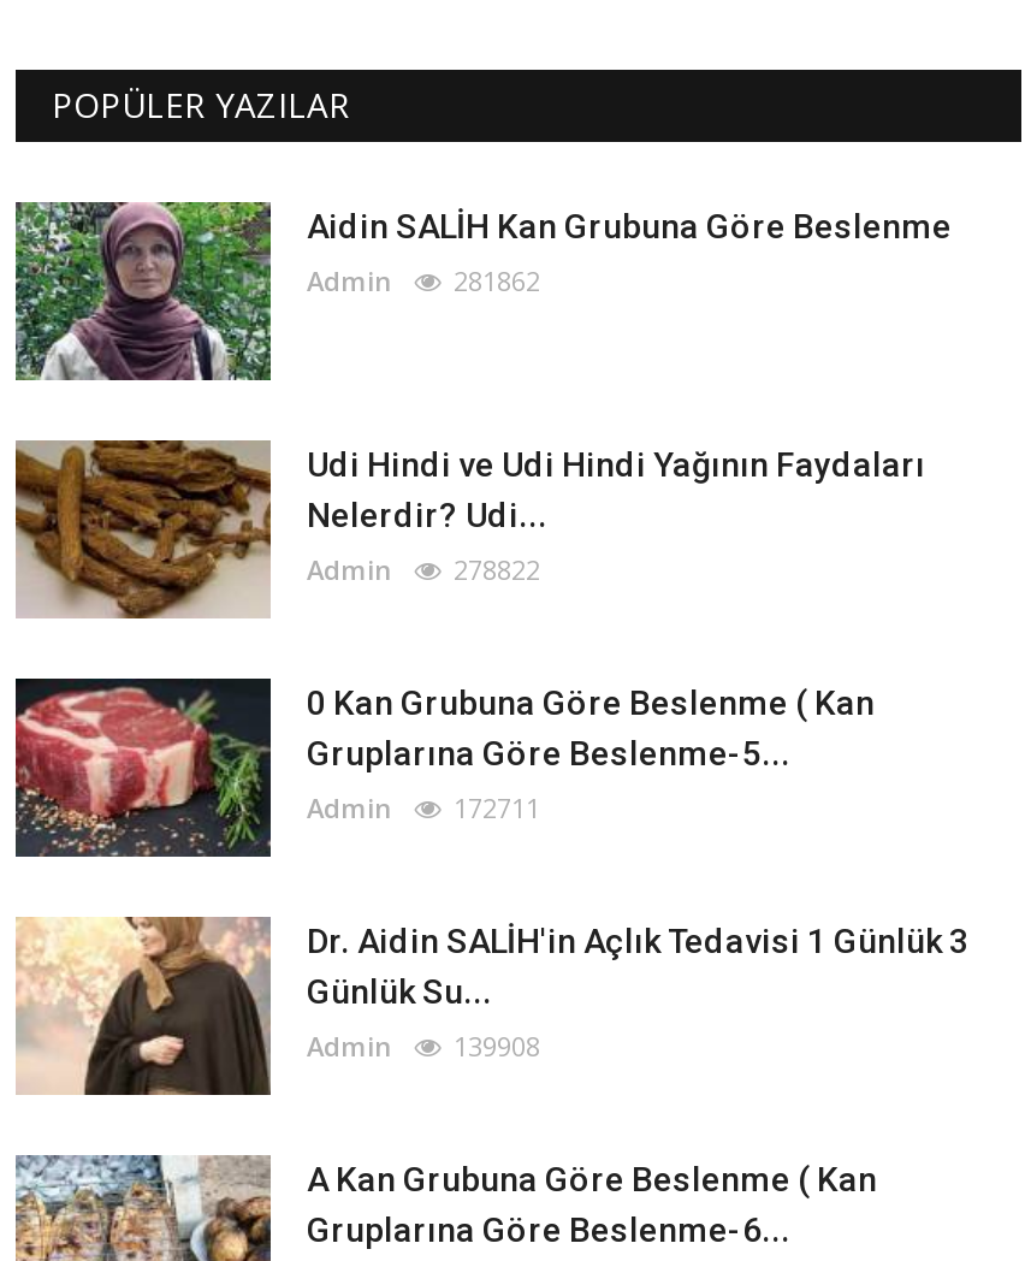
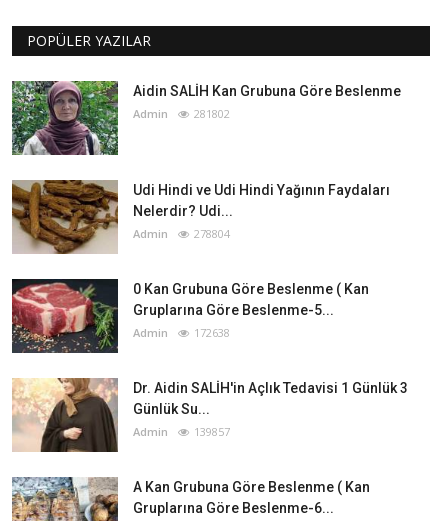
- Admin 281862
+ Admin 281802

- Admin 278822
+ Admin 278804

- Admin 172711
+ Admin 172638

- Admin 139908
+ Admin 139857
